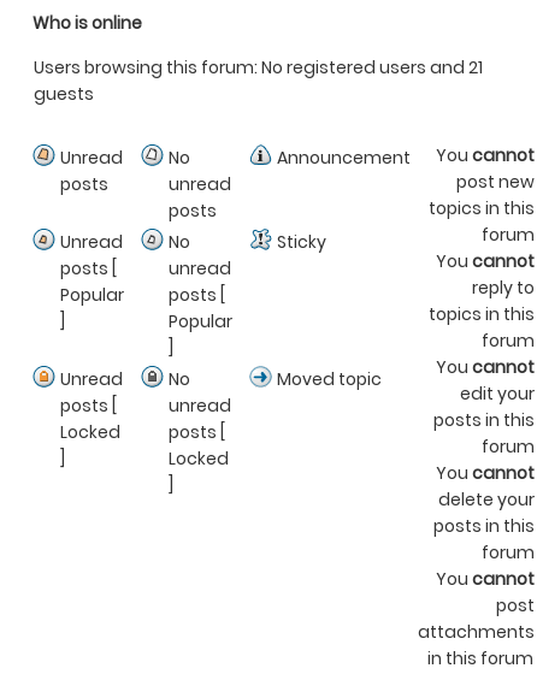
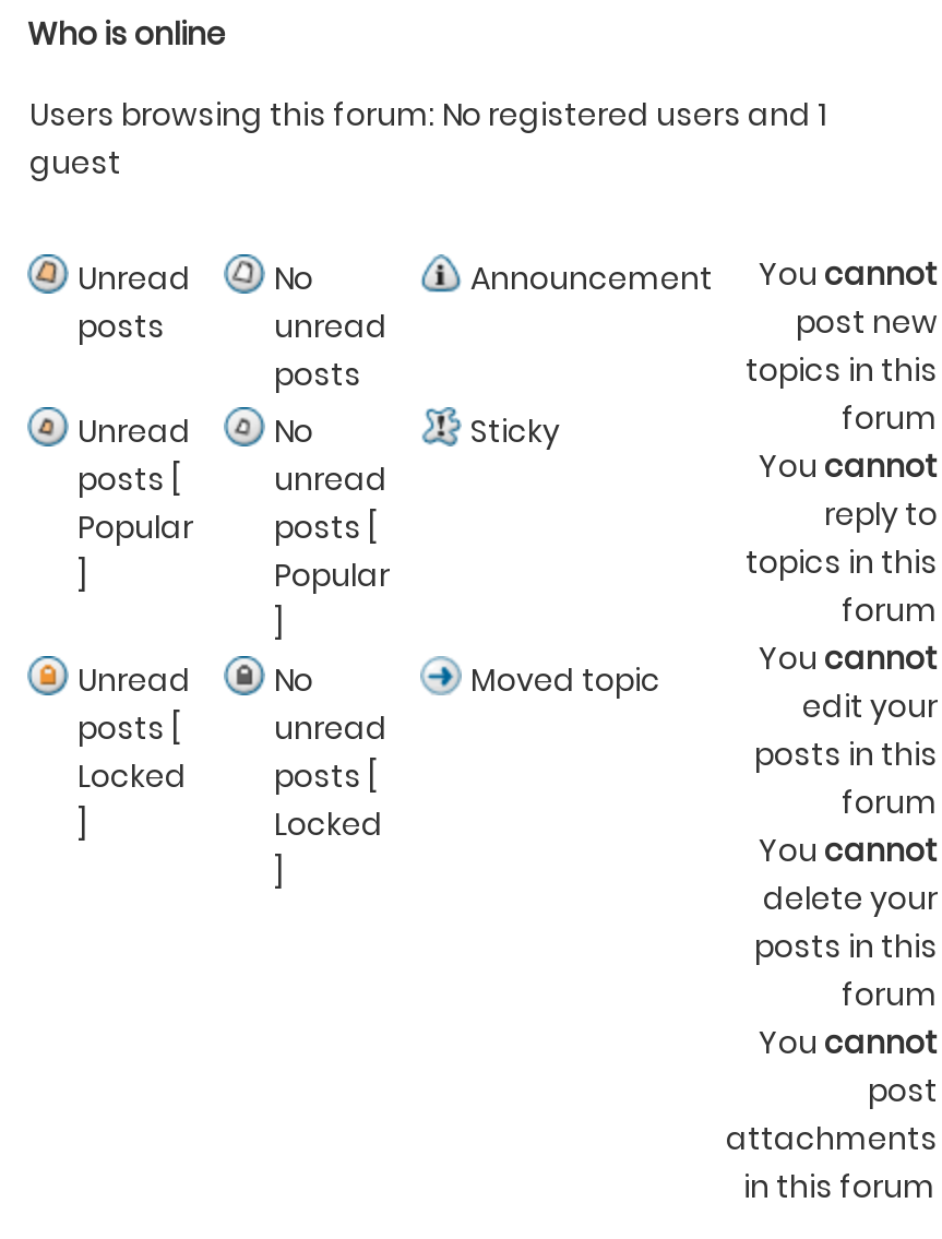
- Users browsing this forum: No registered users and 21
- guests
+ Users browsing this forum: No registered users and 1
+ guest
